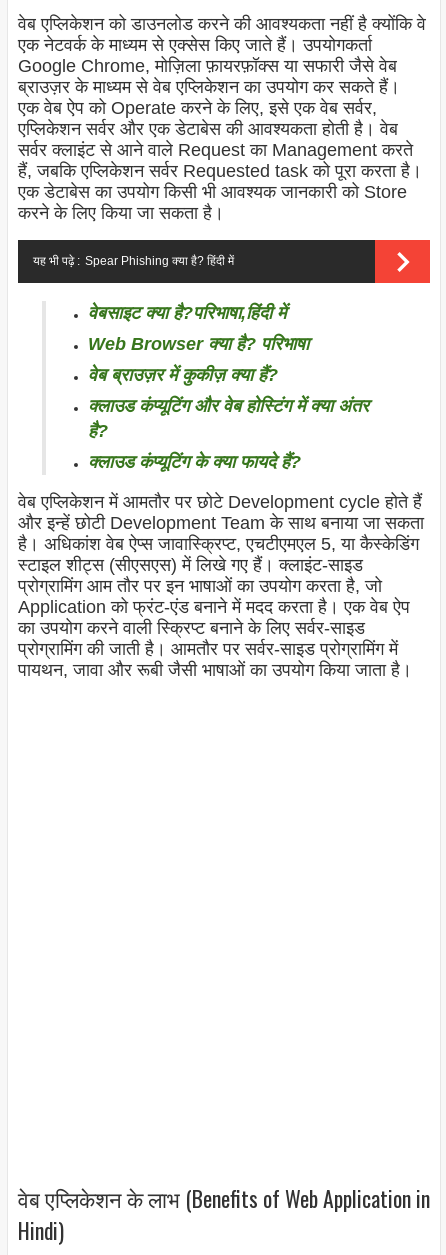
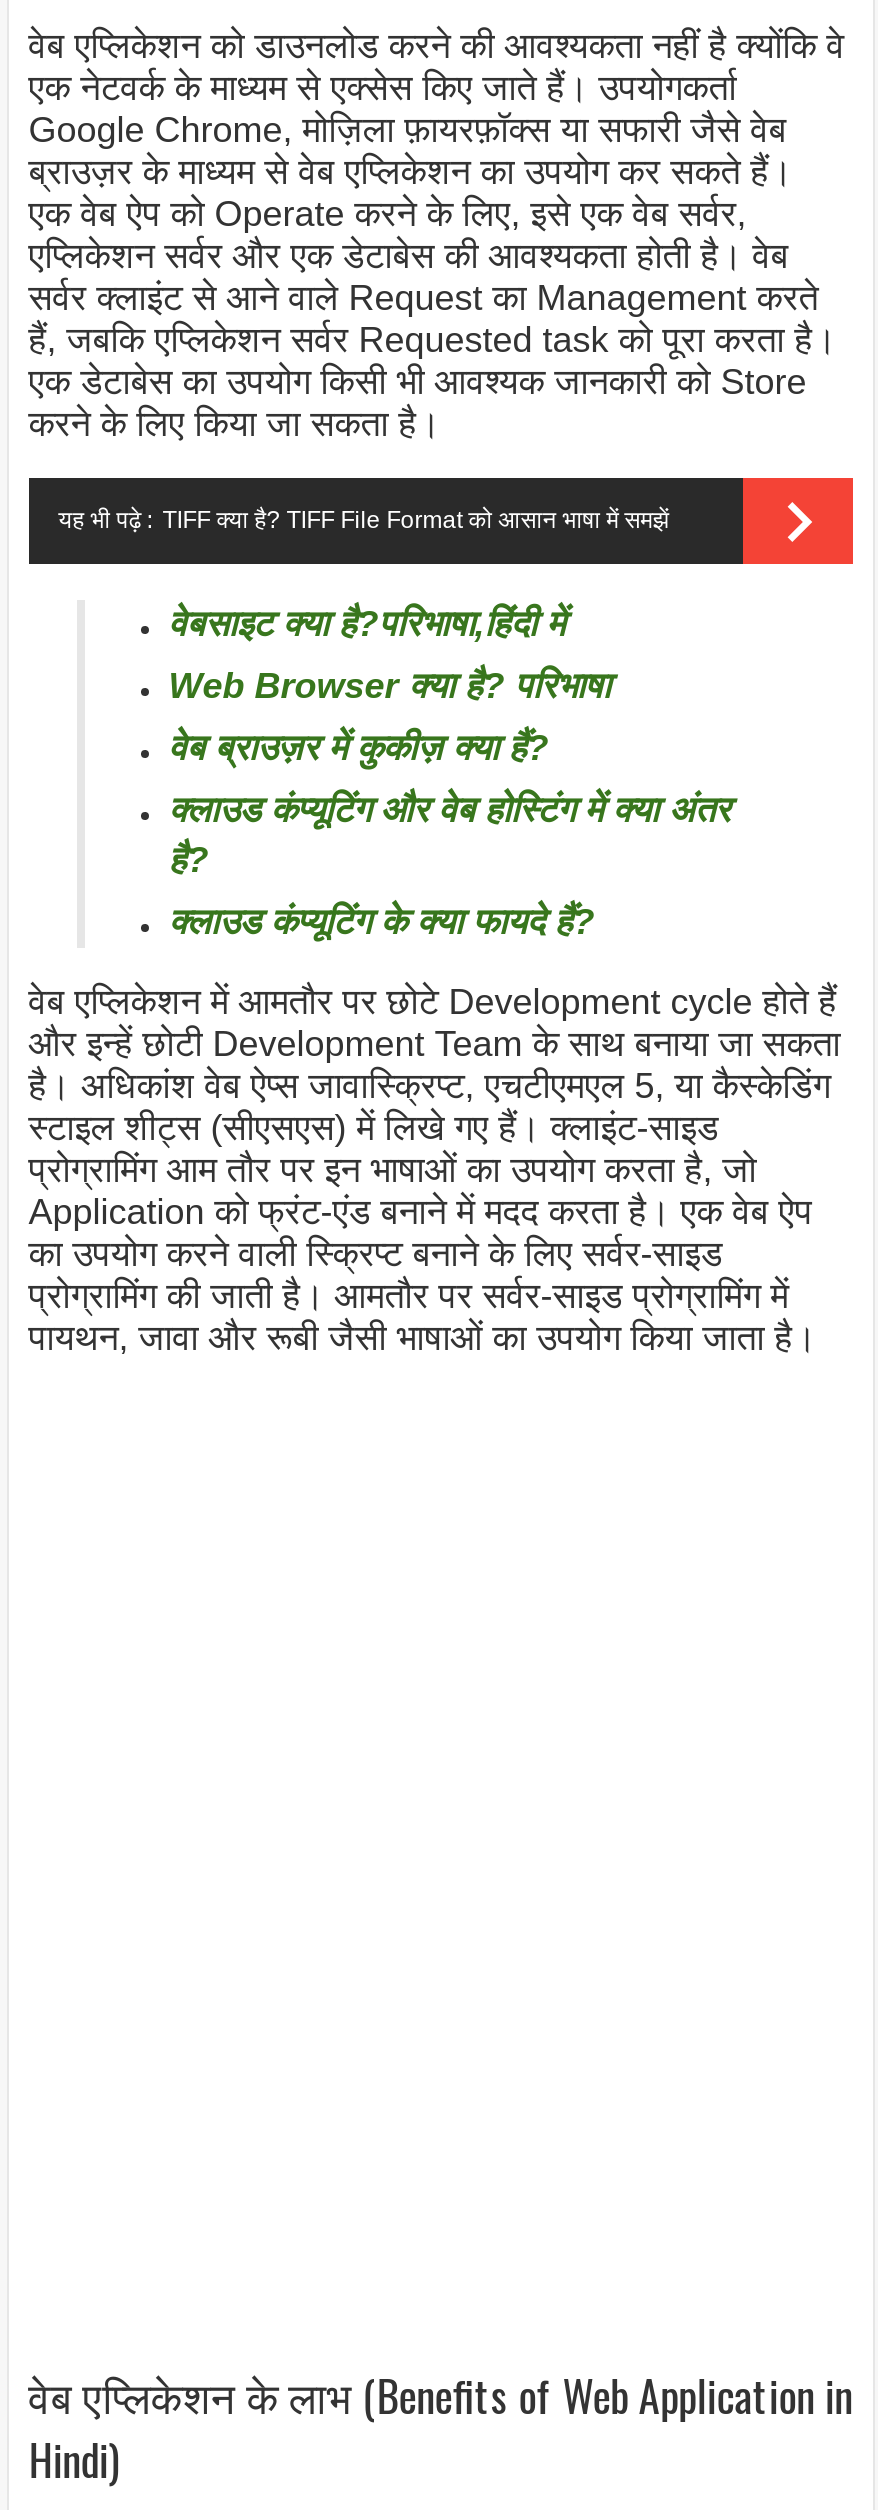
- यह भी पढ़े : Spear Phishing क्या है? हिंदी में
+ यह भी पढ़े : TIFF क्या है? TIFF File Format को आसान भाषा में समझें
